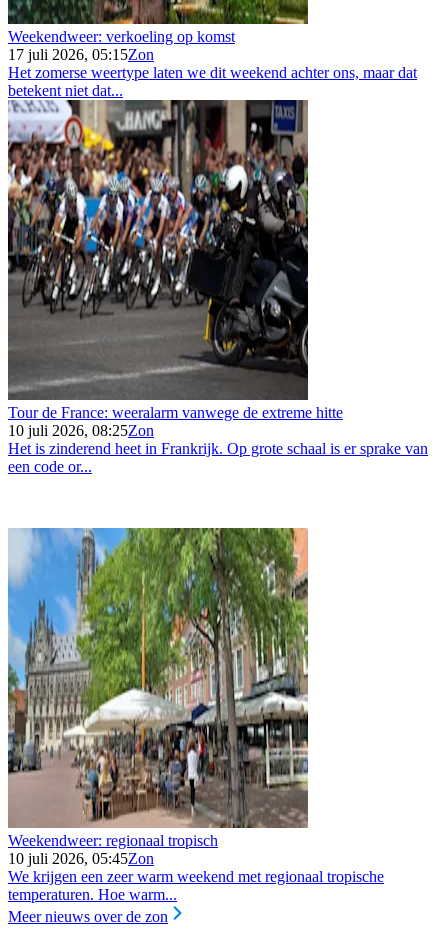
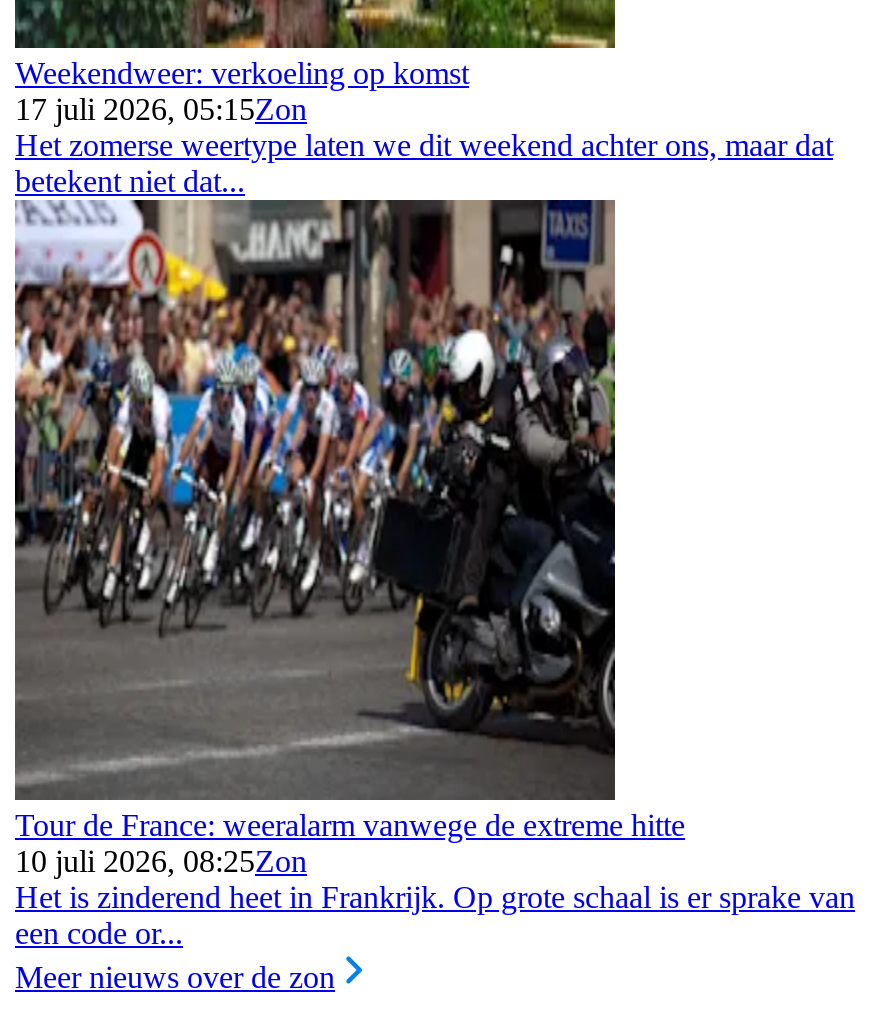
- [image]
- Weekendweer: regionaal tropisch
- 10 juli 2026, 05:45Zon
- We krijgen een zeer warm weekend met regionaal tropische
- temperaturen. Hoe warm...
